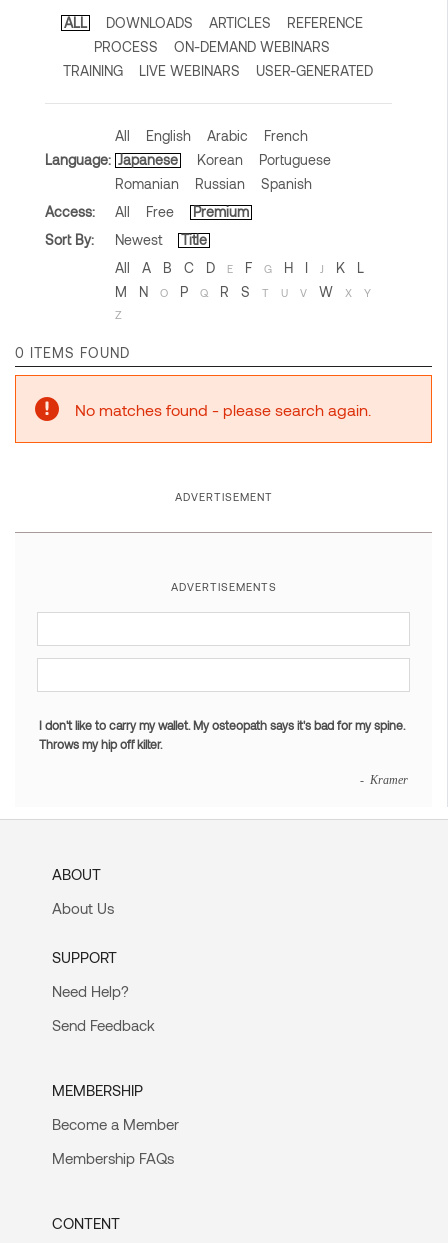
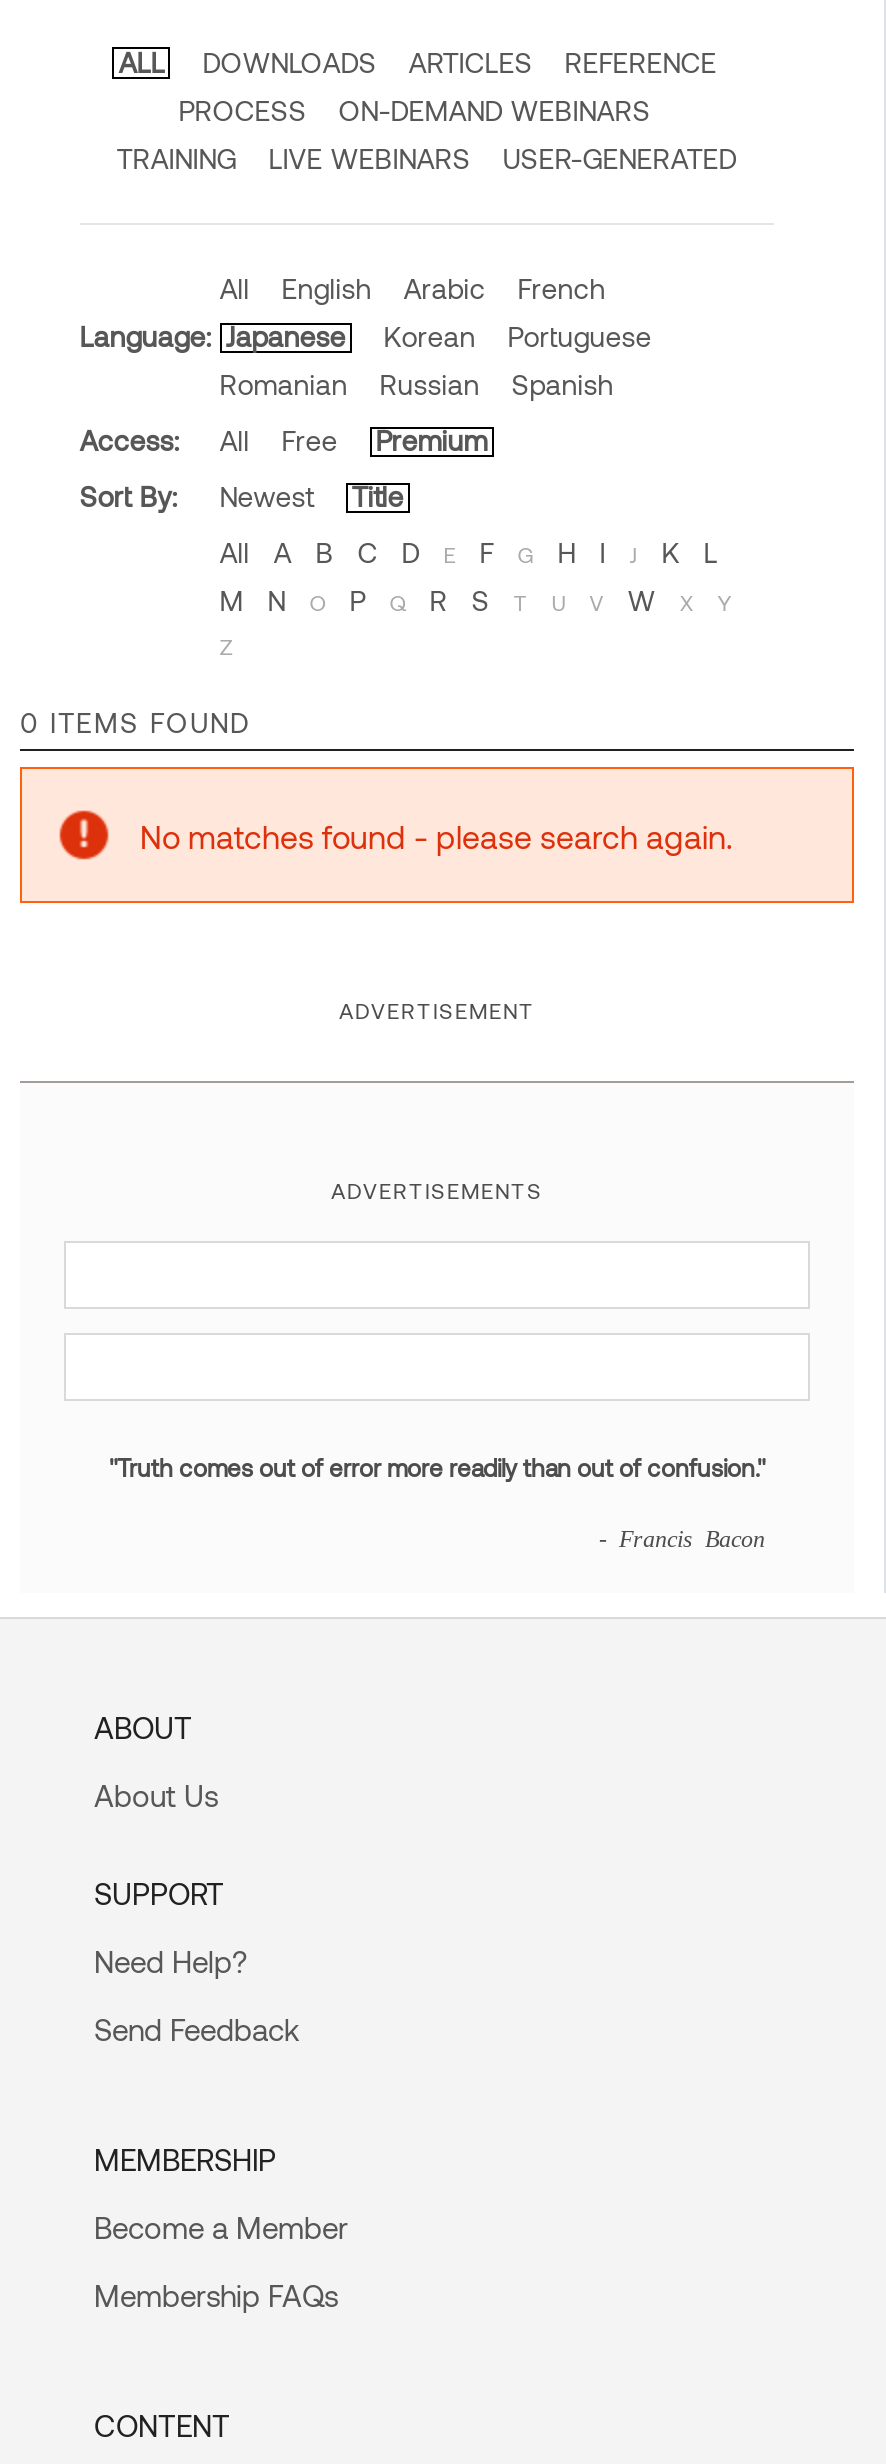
- I don't like to carry my wallet. My osteopath says it's bad for my spine.
- Throws my hip off kilter.
+ "Truth comes out of error more readily than out of confusion."

- - Kramer
+ - Francis Bacon
